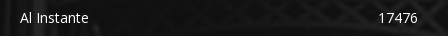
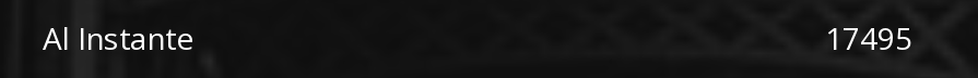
- 17476
+ 17495
